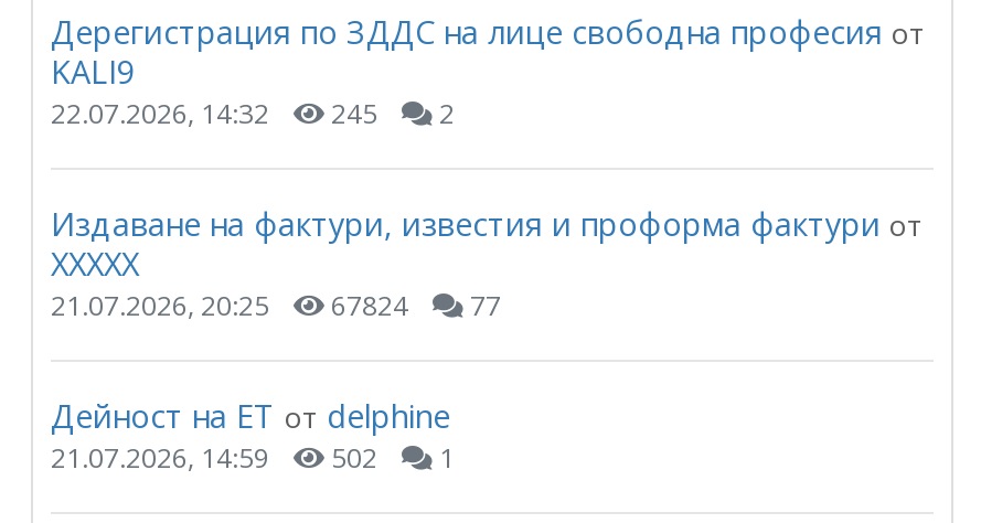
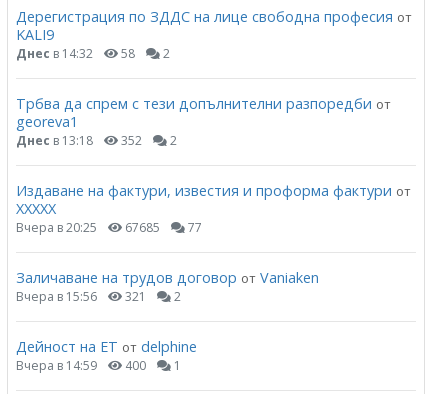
- 22.07.2026, 14:32
- 245
+ Днес в 14:32
+ 58
+ 2
+ Трбва да спрем с тези допълнителни разпоредби от
+ georeva1
+ Днес в 13:18
+ 352

- 21.07.2026, 20:25
- 67824
+ Вчера в 20:25
+ 67685

+ Заличаване на трудов договор от Vaniaken
+ Вчера в 15:56
+ 321
+ 2

- 21.07.2026, 14:59
- 502
+ Вчера в 14:59
+ 400
